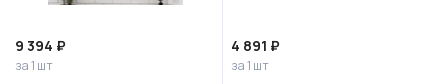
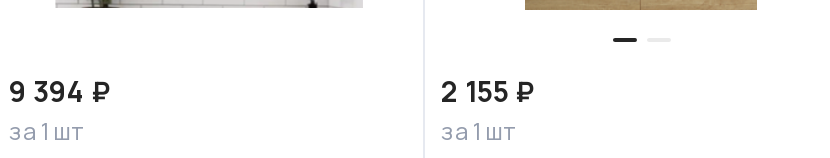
- 4 891 ₽
+ 2 155 ₽
